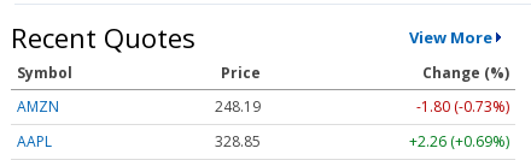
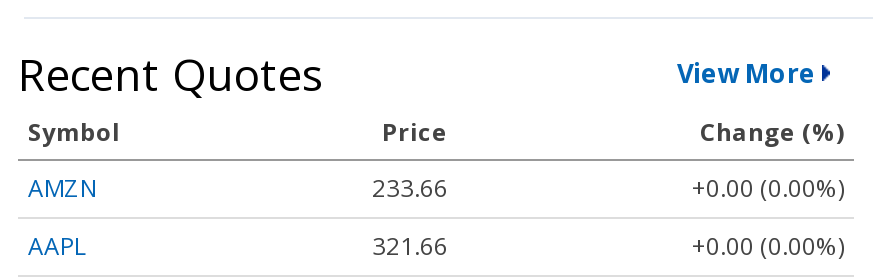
- 248.19
+ 233.66

- -1.80 (-0.73%)
+ +0.00 (0.00%)

- 328.85
+ 321.66

- +2.26 (+0.69%)
+ +0.00 (0.00%)
